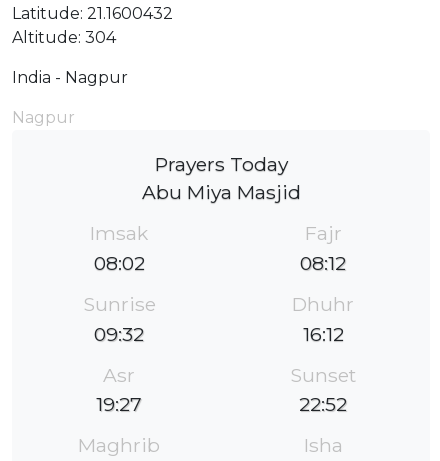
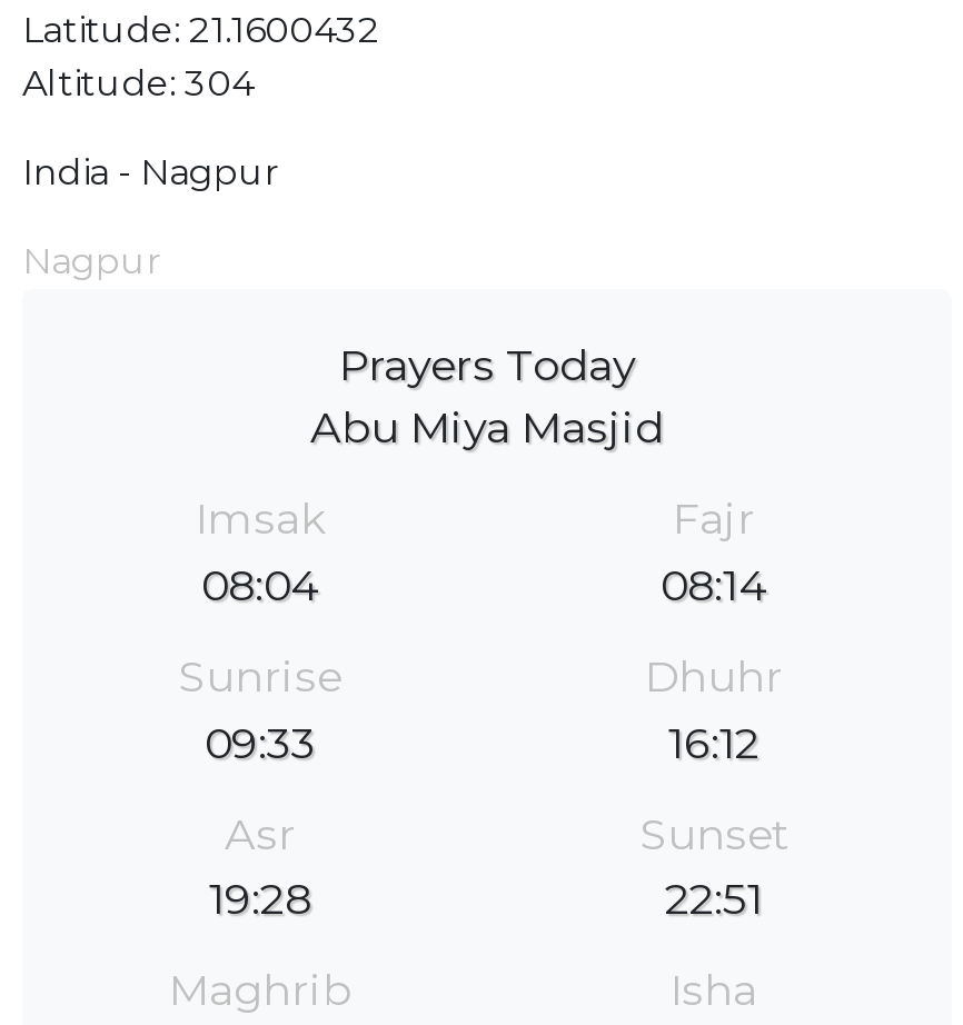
- 08:02
+ 08:04

- 08:12
+ 08:14

- 09:32
+ 09:33

- 19:27
+ 19:28

- 22:52
+ 22:51
